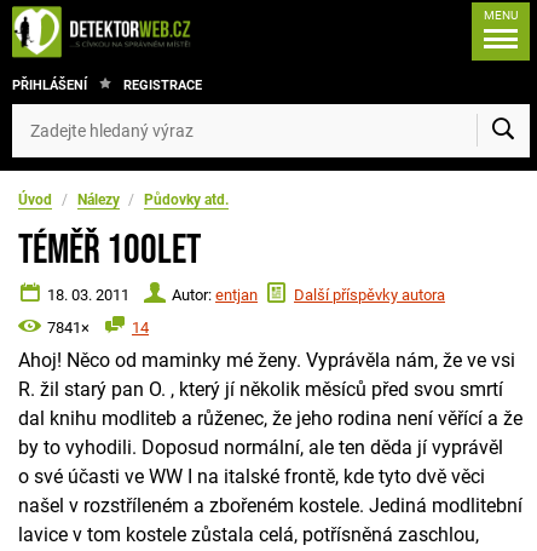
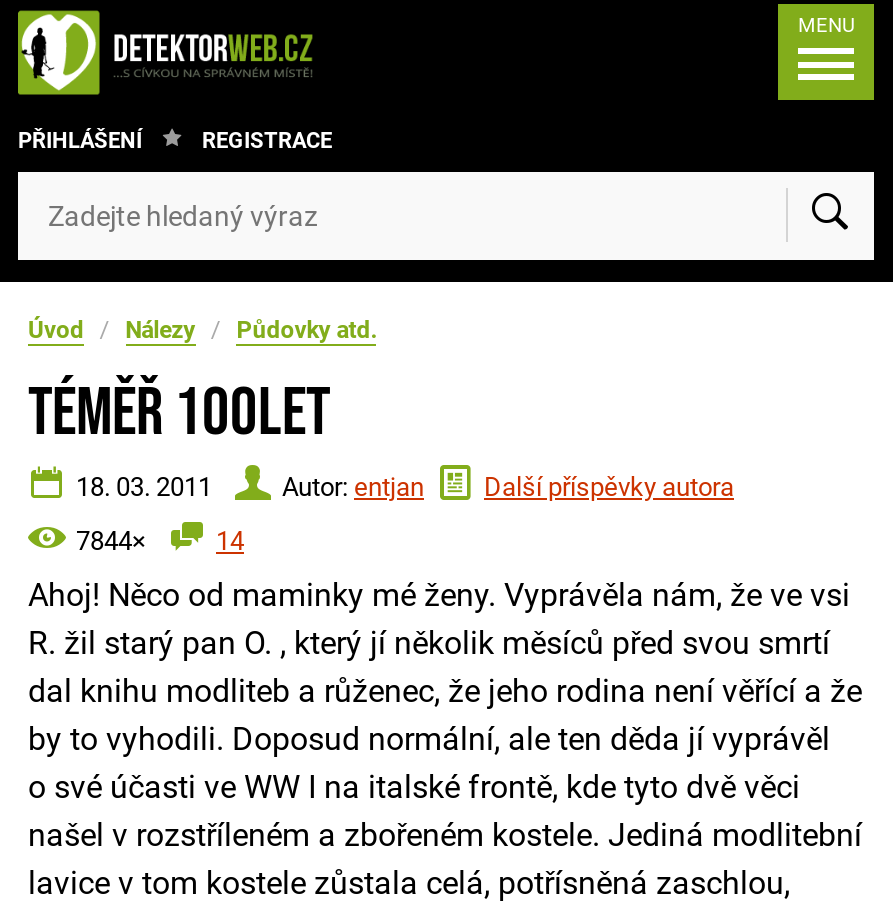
- 7841×
+ 7844×
